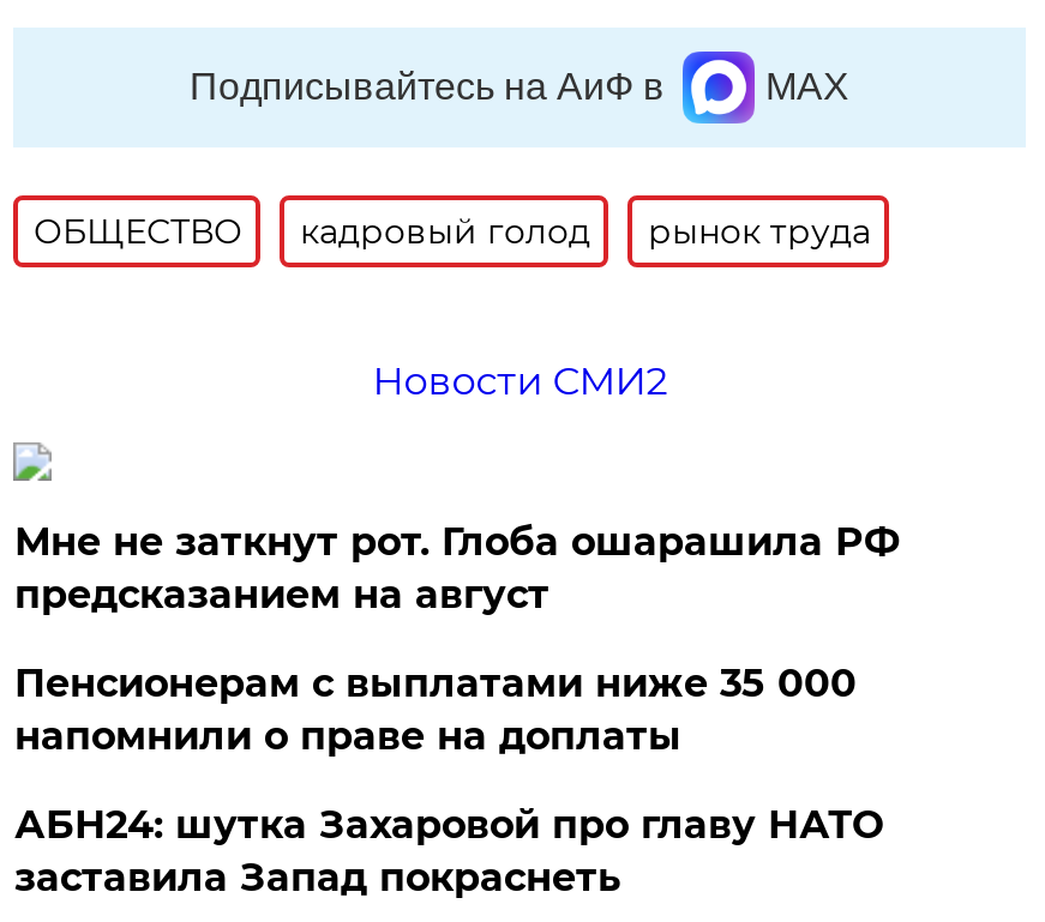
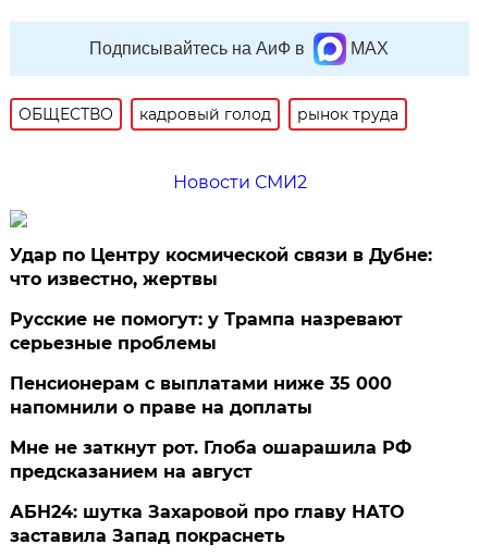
+ Удар по Центру космической связи в Дубне:
+ что известно, жертвы
+ Русские не помогут: у Трампа назревают
+ серьезные проблемы

moved down: Мне не заткнут рот. Глоба ошарашила РФ | предсказанием на август
